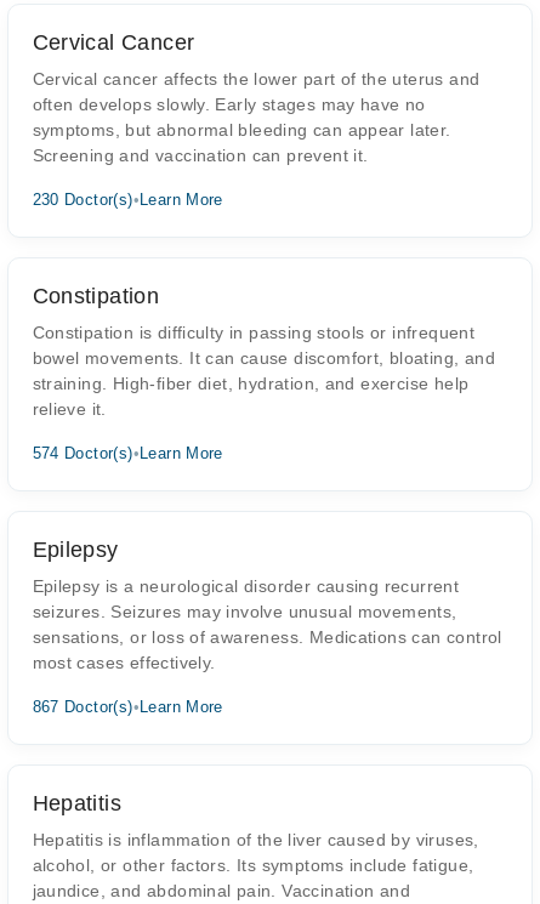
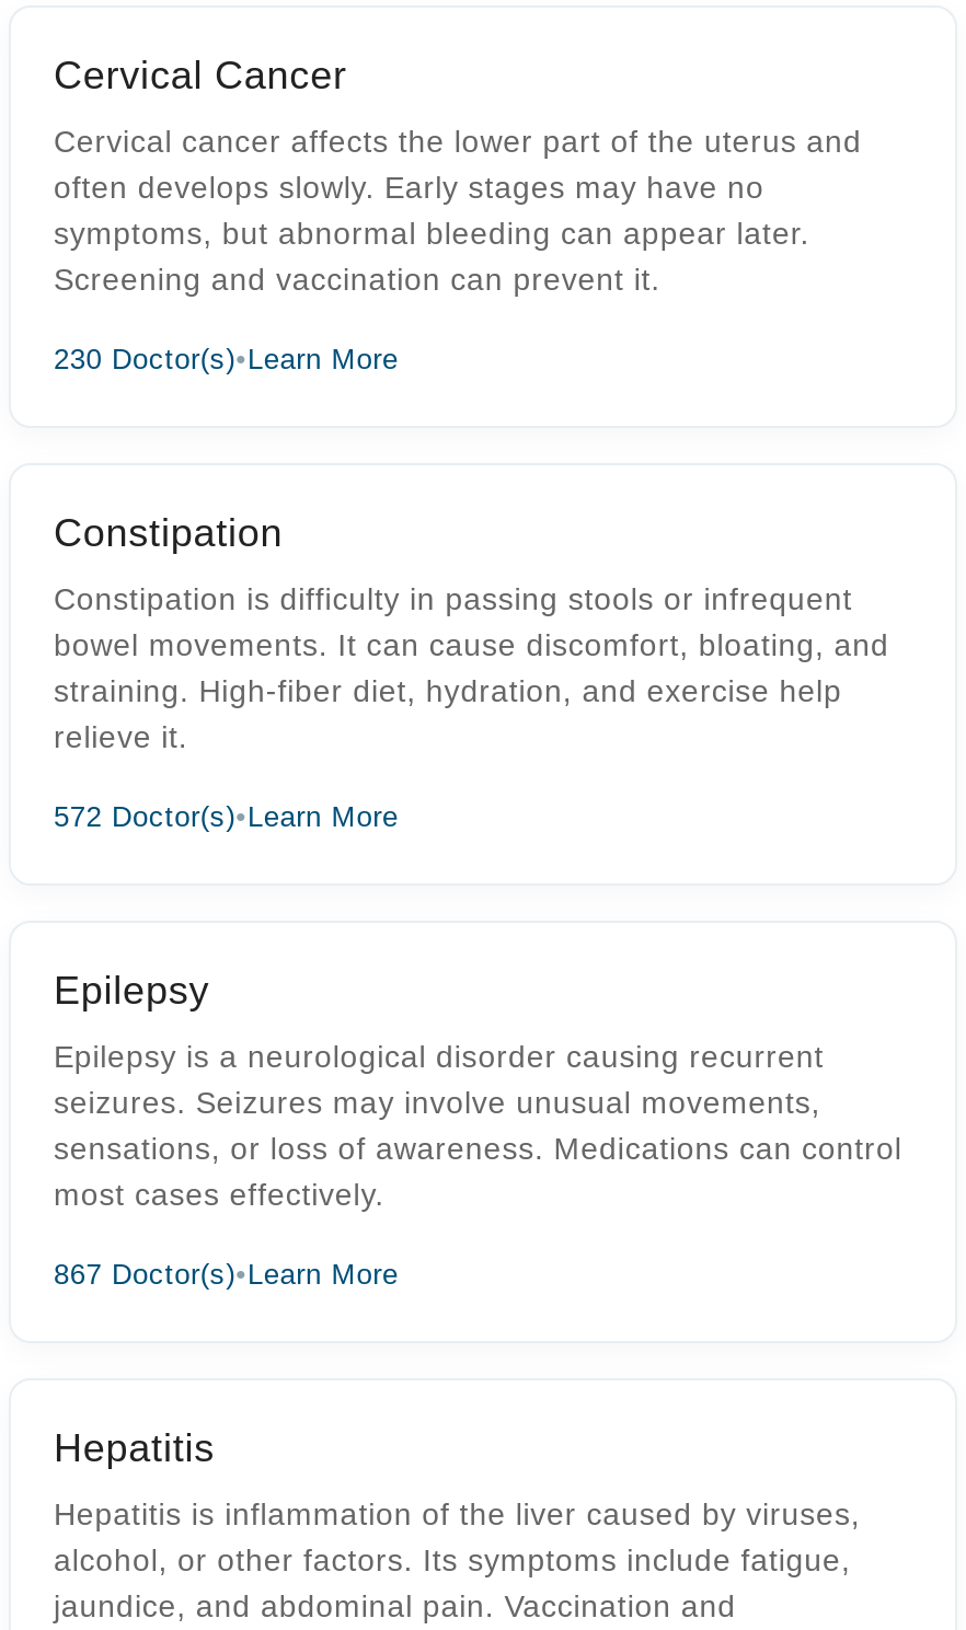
- 574 Doctor(s)•Learn More
+ 572 Doctor(s)•Learn More
